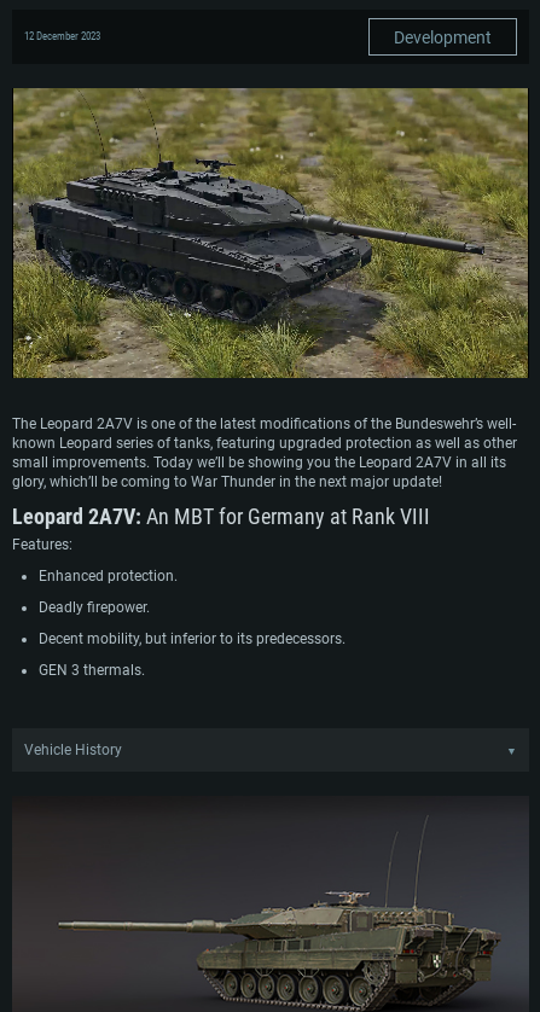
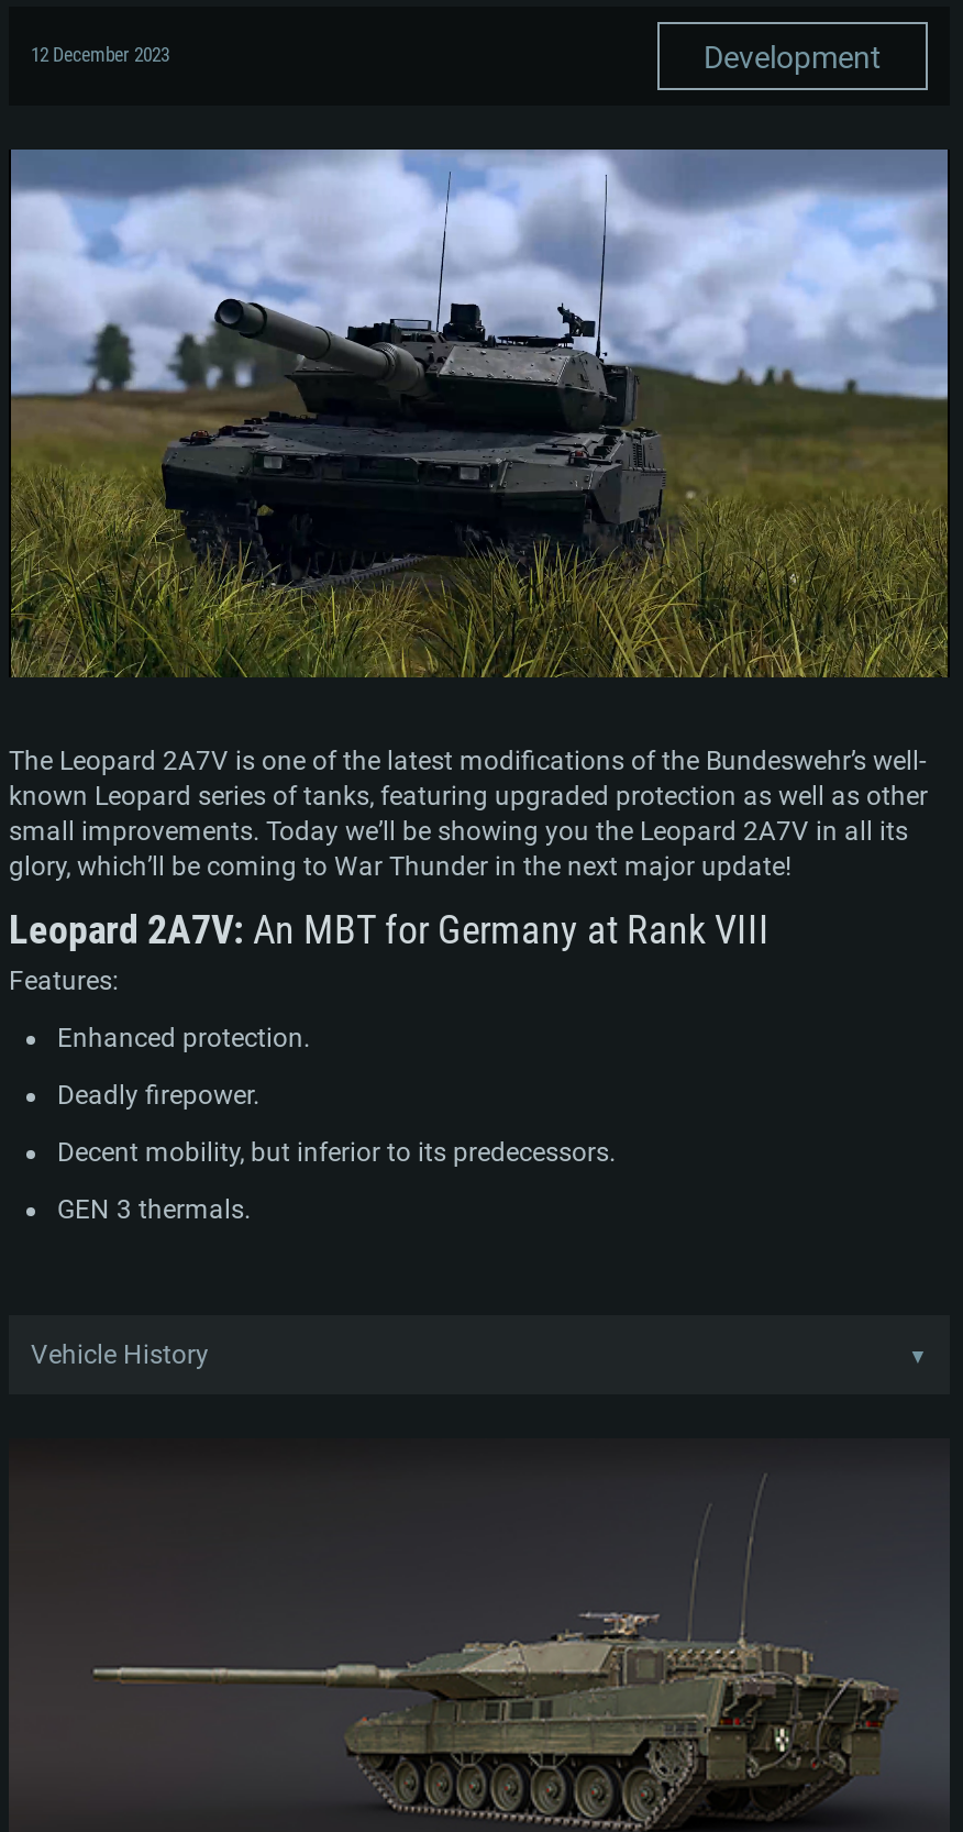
- [image]
+ [image]
